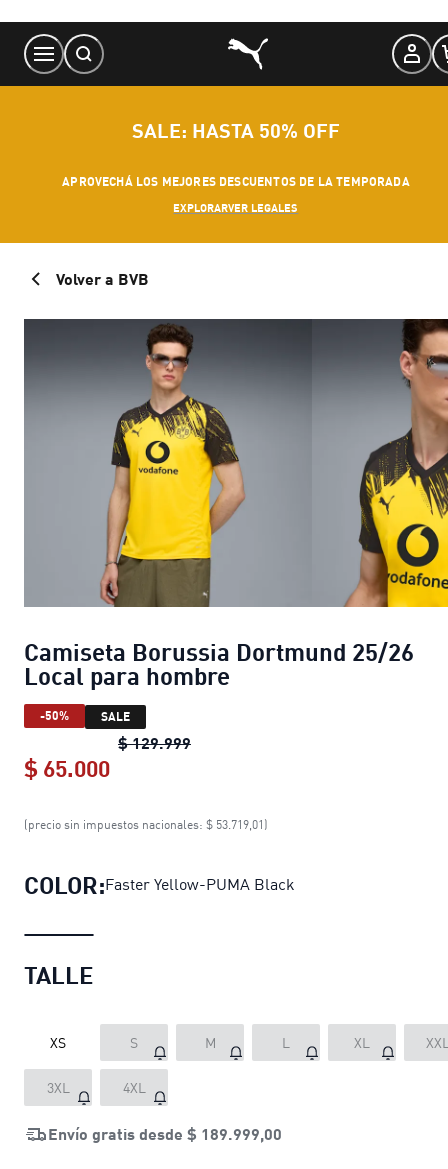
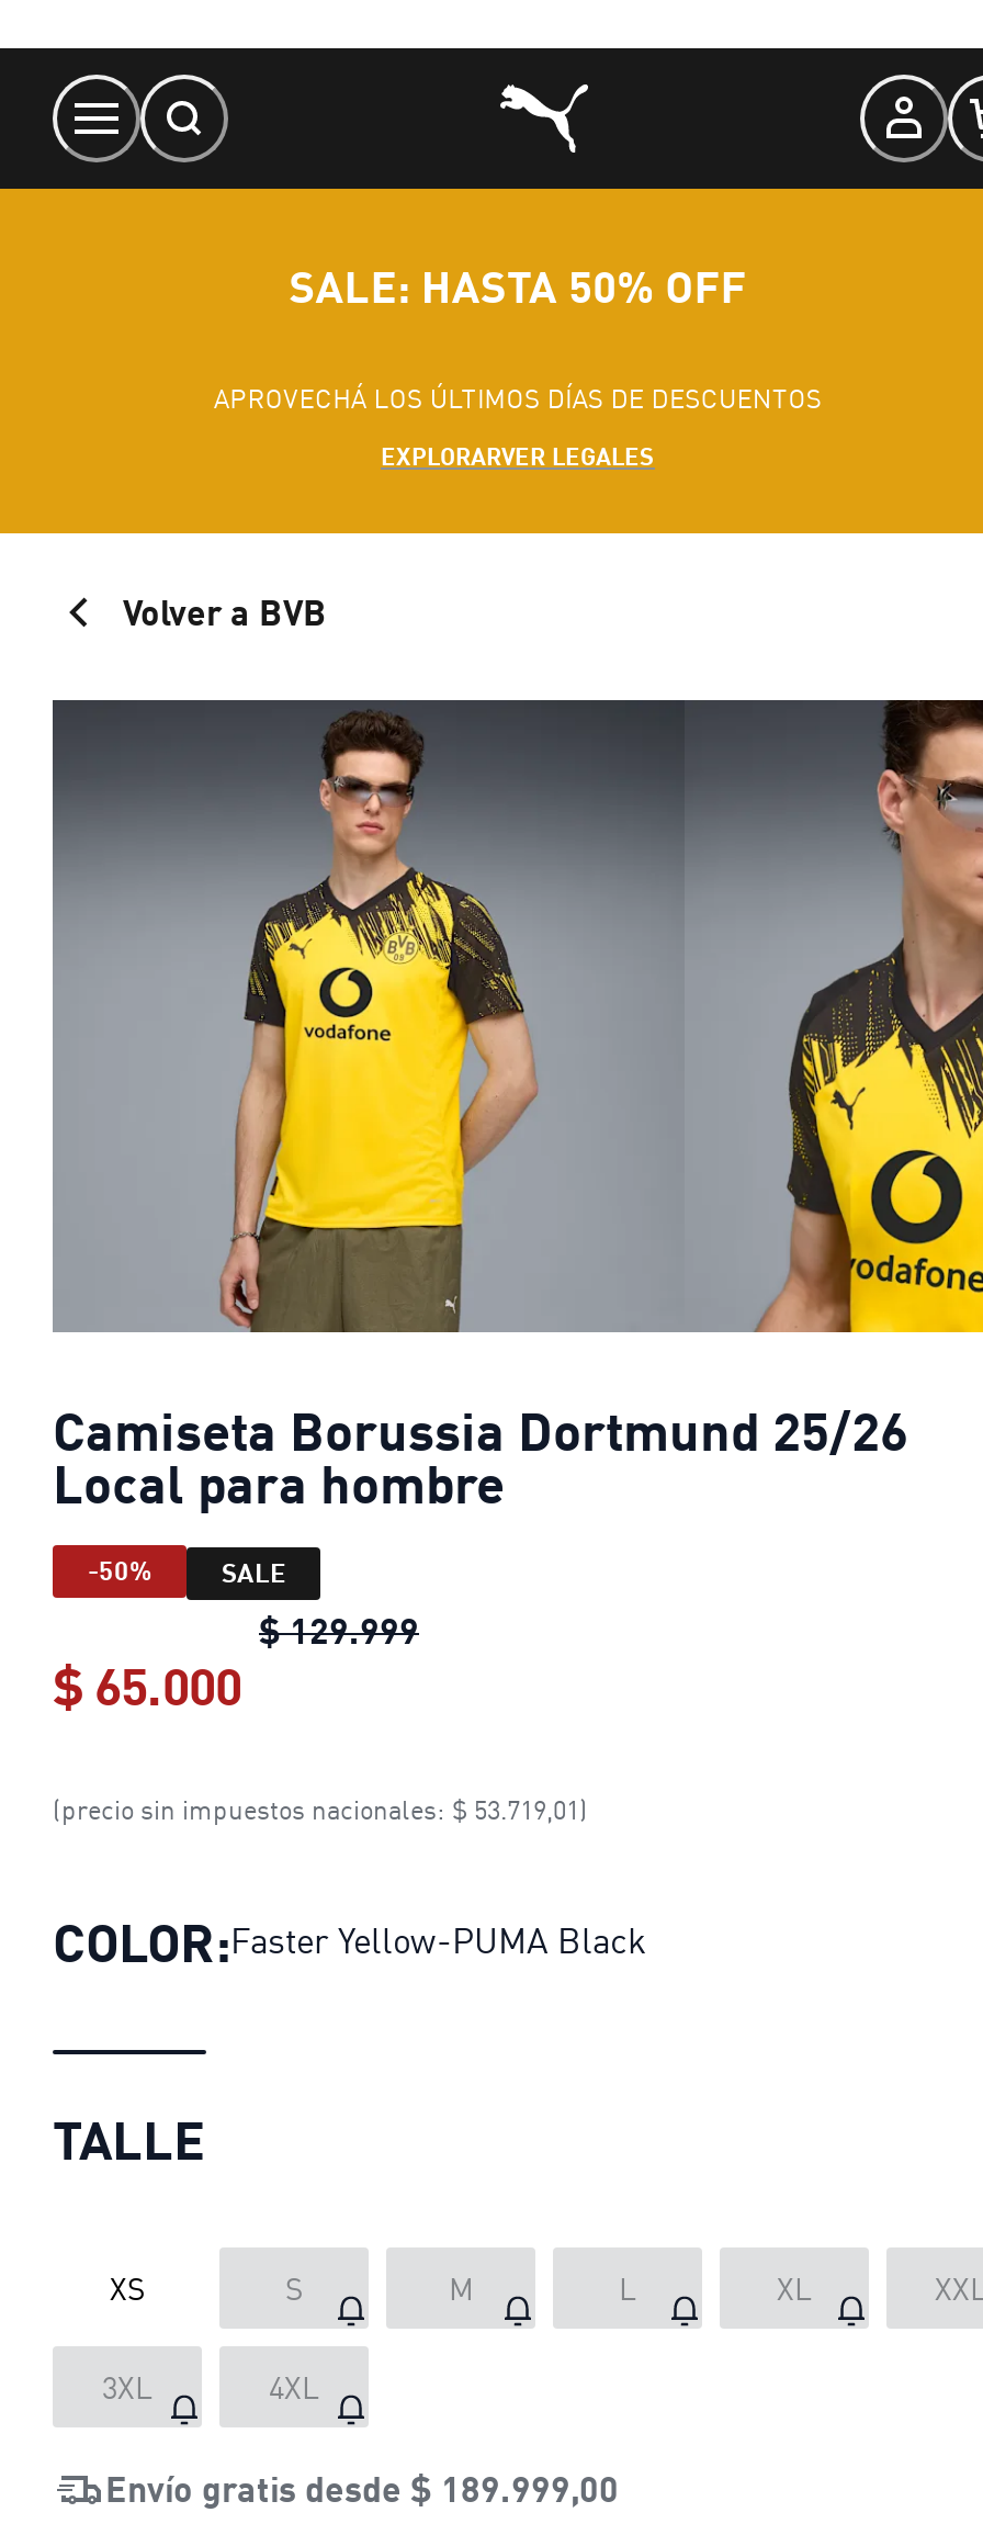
- APROVECHÁ LOS MEJORES DESCUENTOS DE LA TEMPORADA
+ APROVECHÁ LOS ÚLTIMOS DÍAS DE DESCUENTOS
